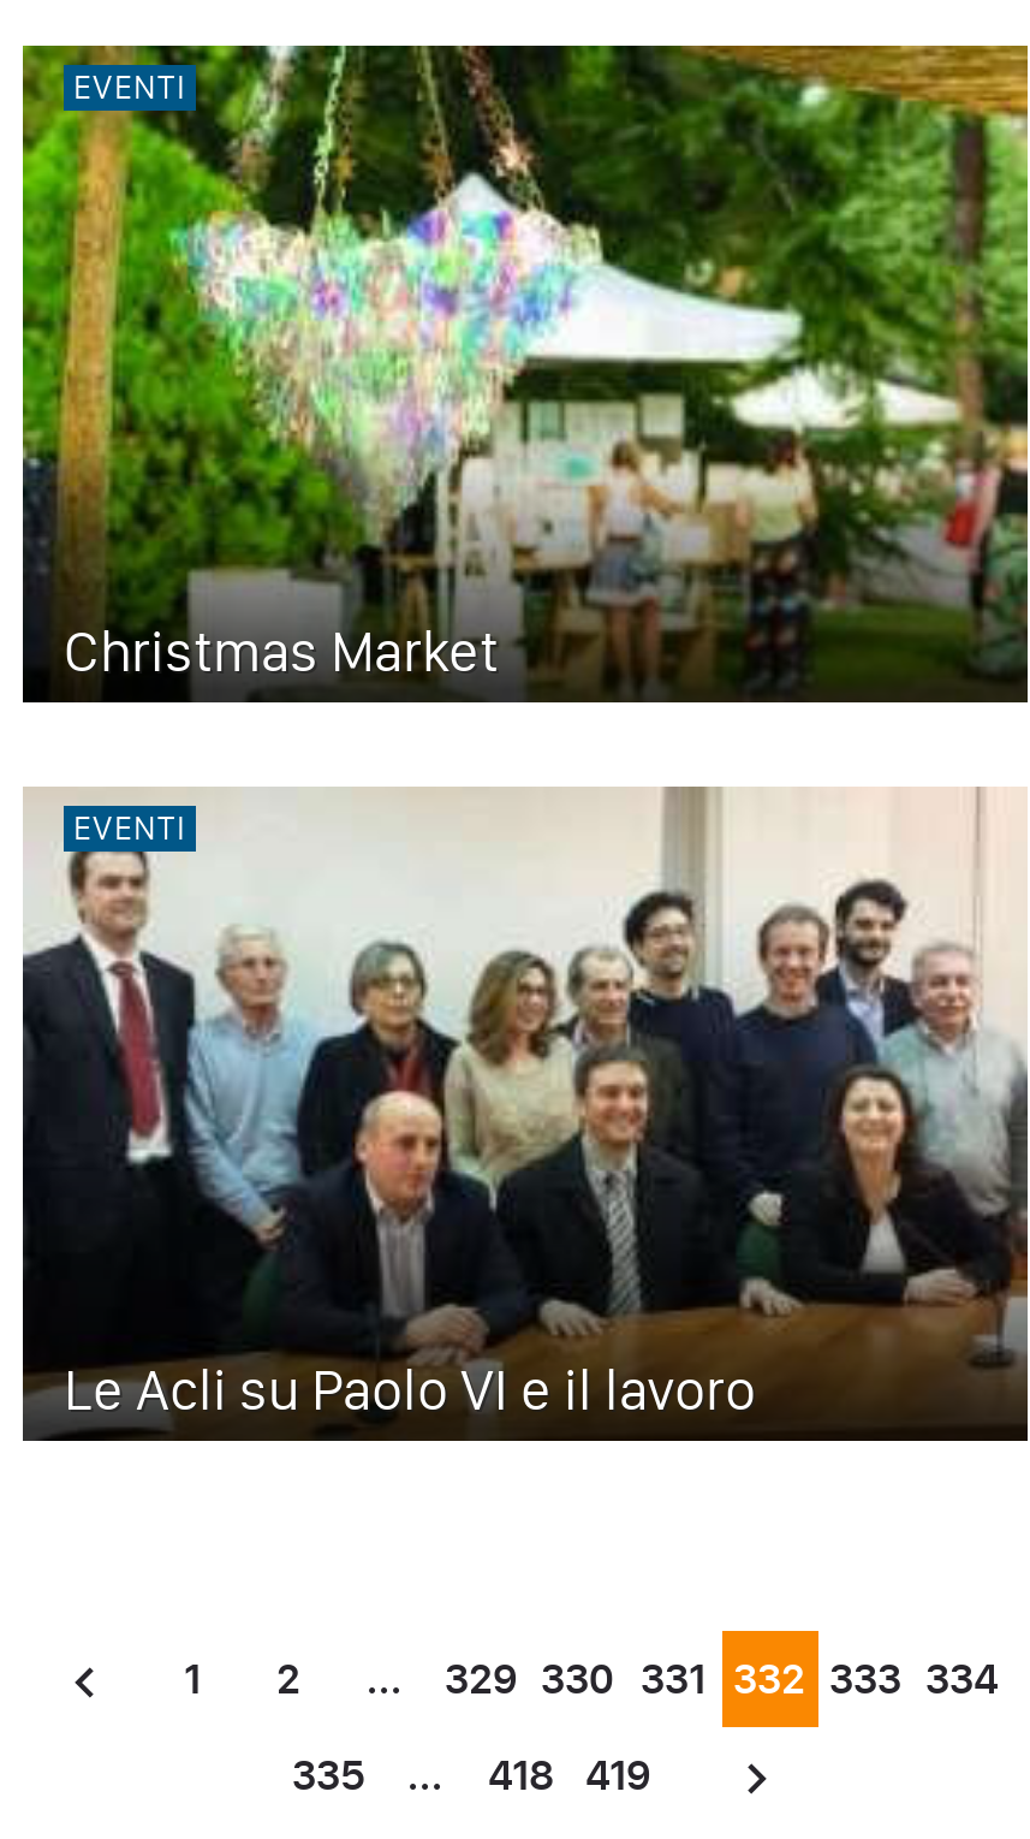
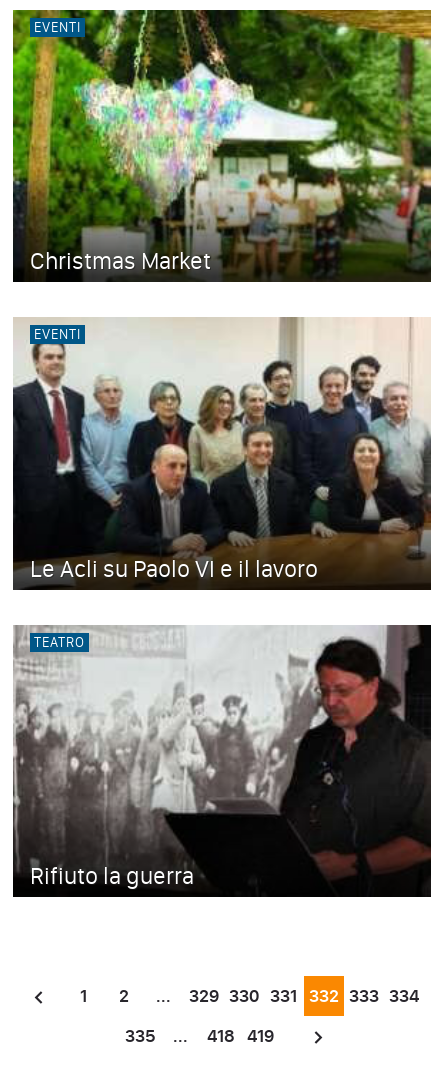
+ [image]
+ TEATRO

+ Rifiuto la guerra
